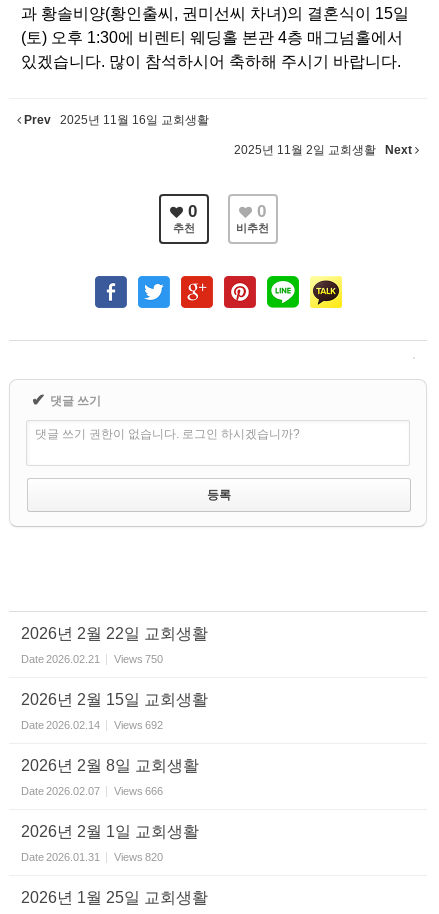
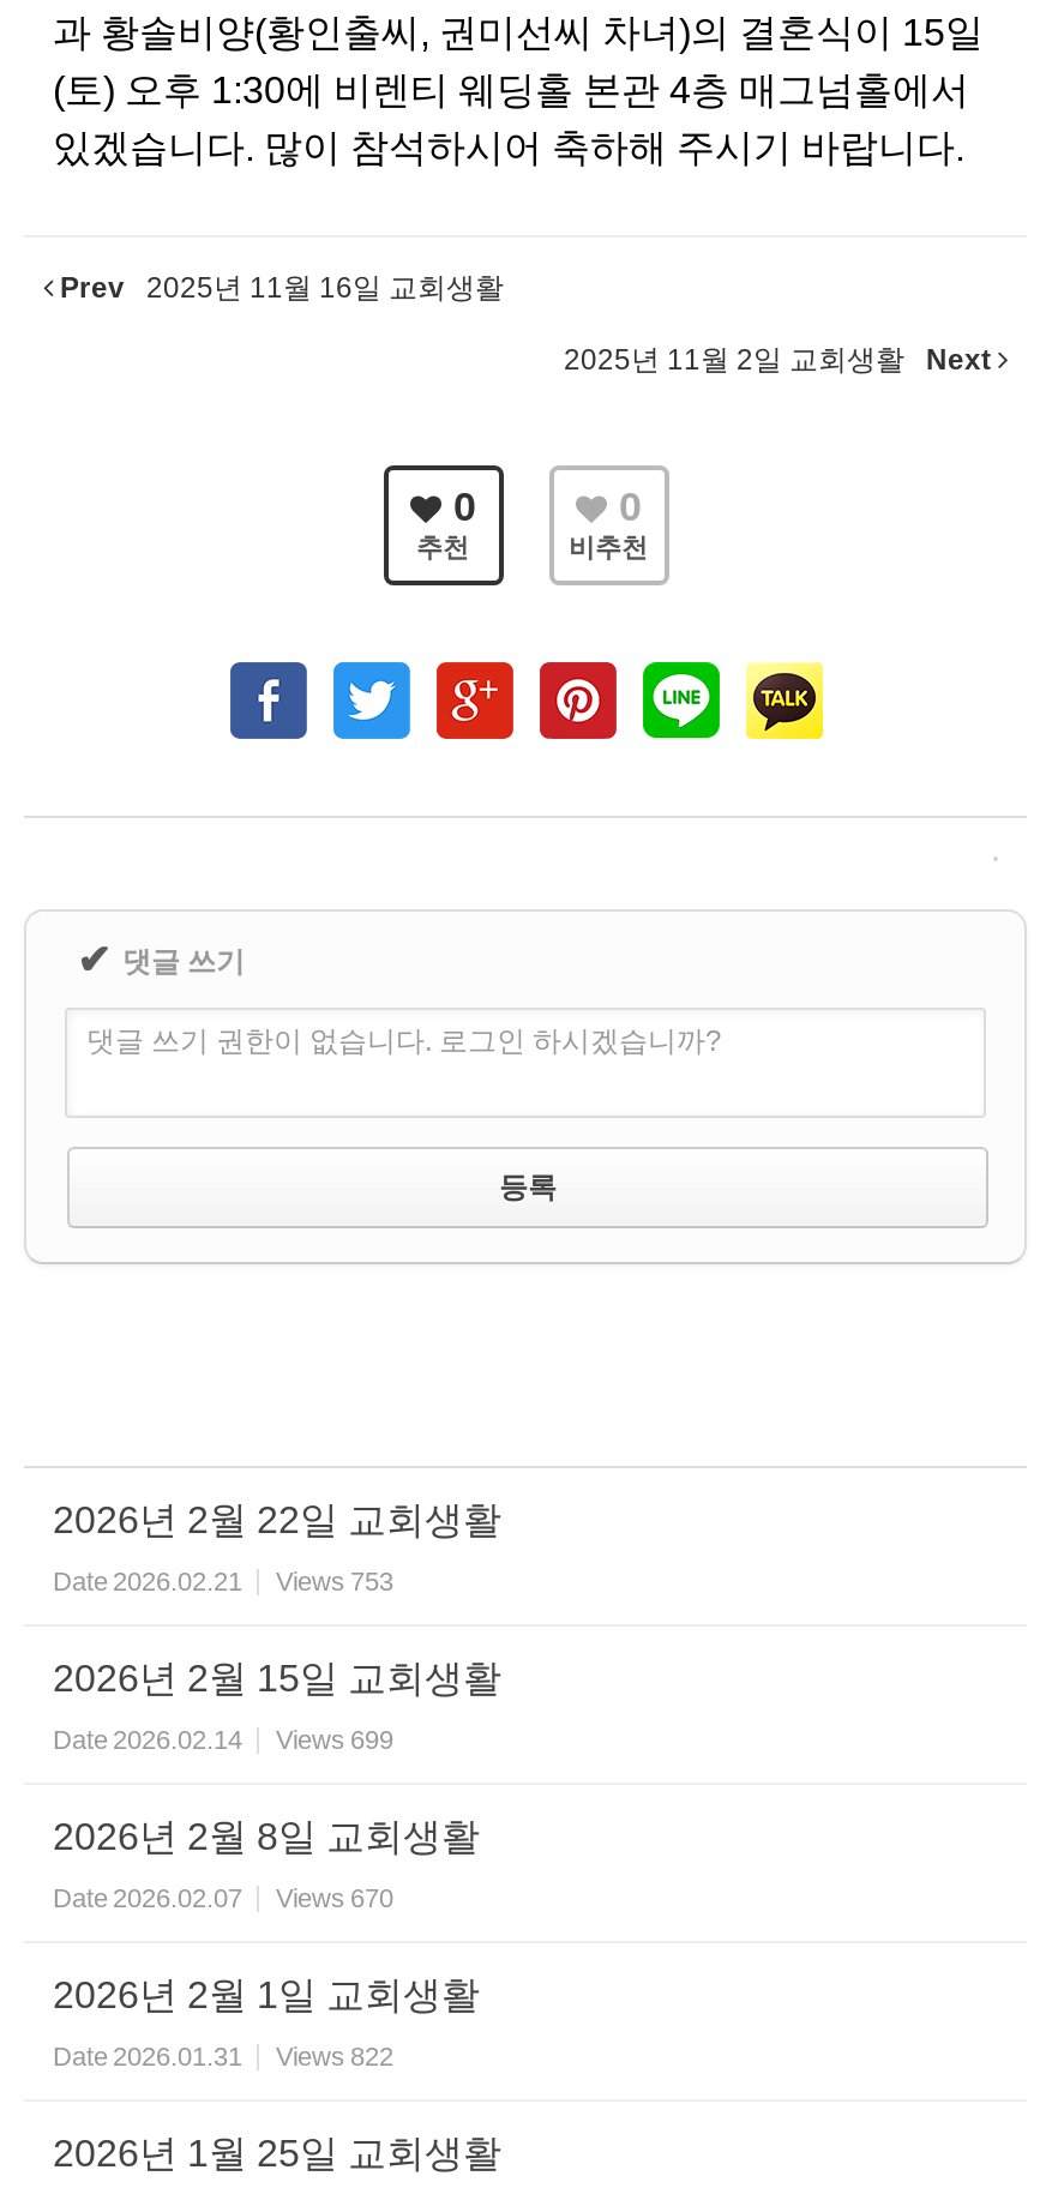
- Date 2026.02.21 Views 750
+ Date 2026.02.21 Views 753

- Date 2026.02.14 Views 692
+ Date 2026.02.14 Views 699

- Date 2026.02.07 Views 666
+ Date 2026.02.07 Views 670

- Date 2026.01.31 Views 820
+ Date 2026.01.31 Views 822
